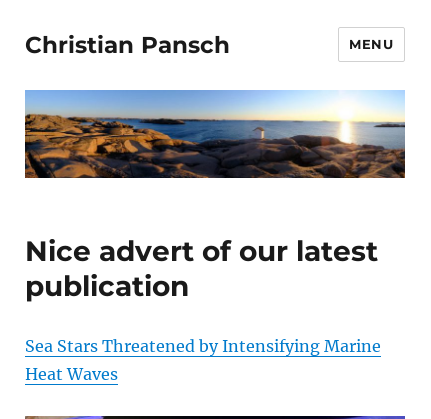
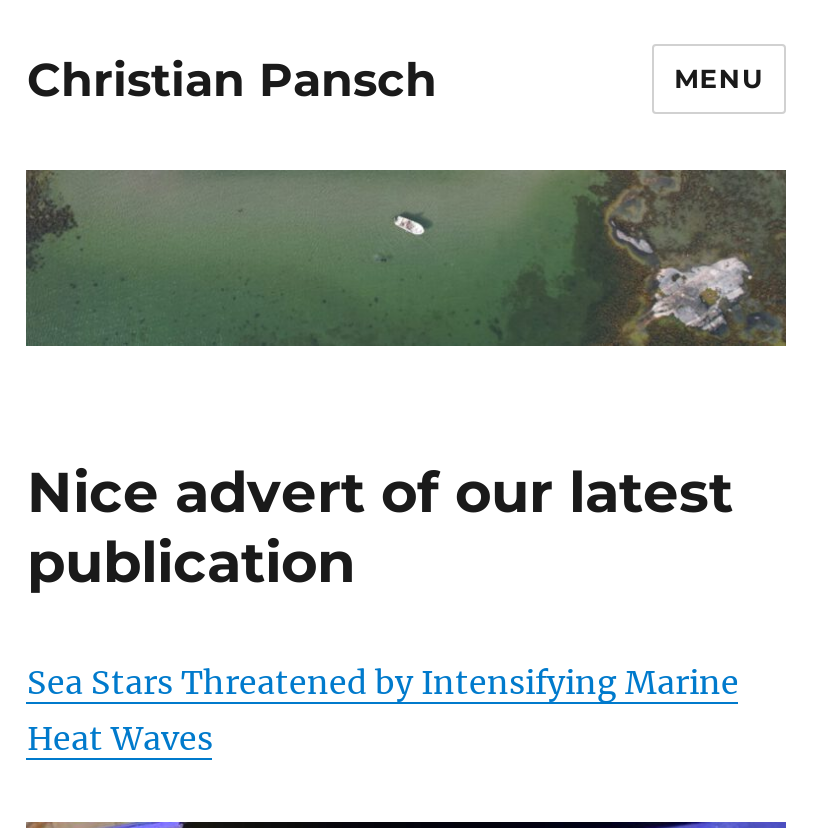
- [image]
+ [image]
